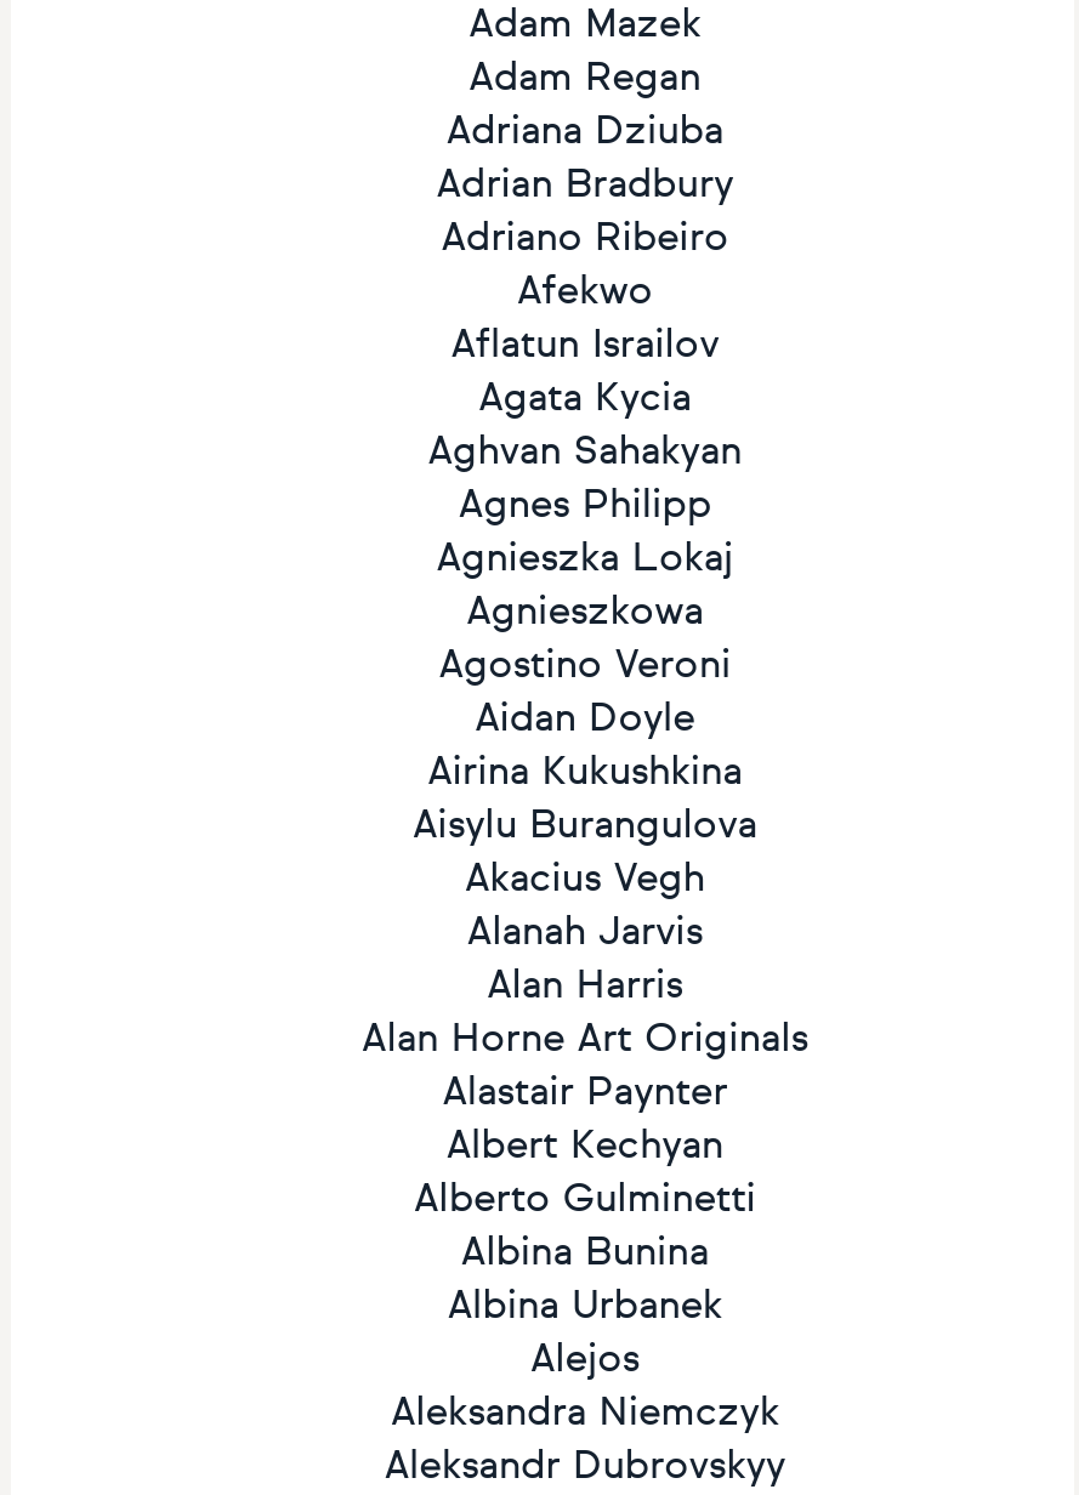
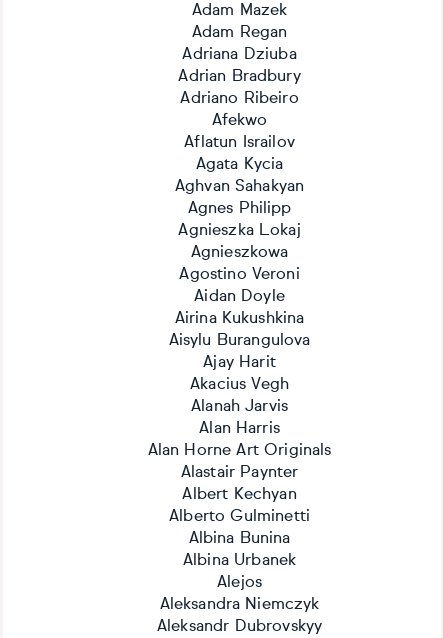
+ Ajay Harit
